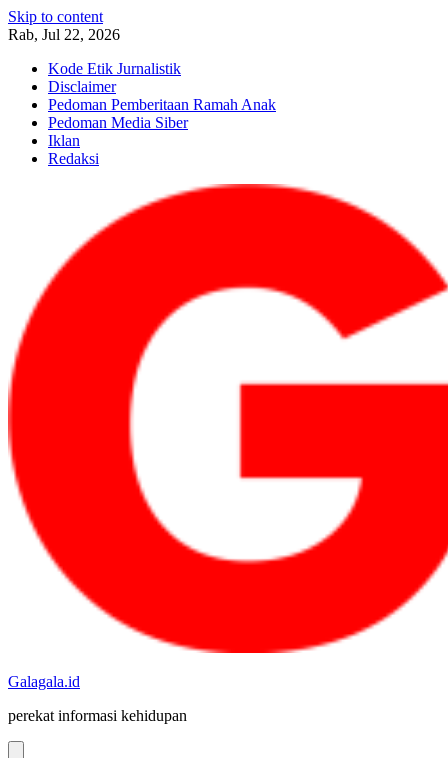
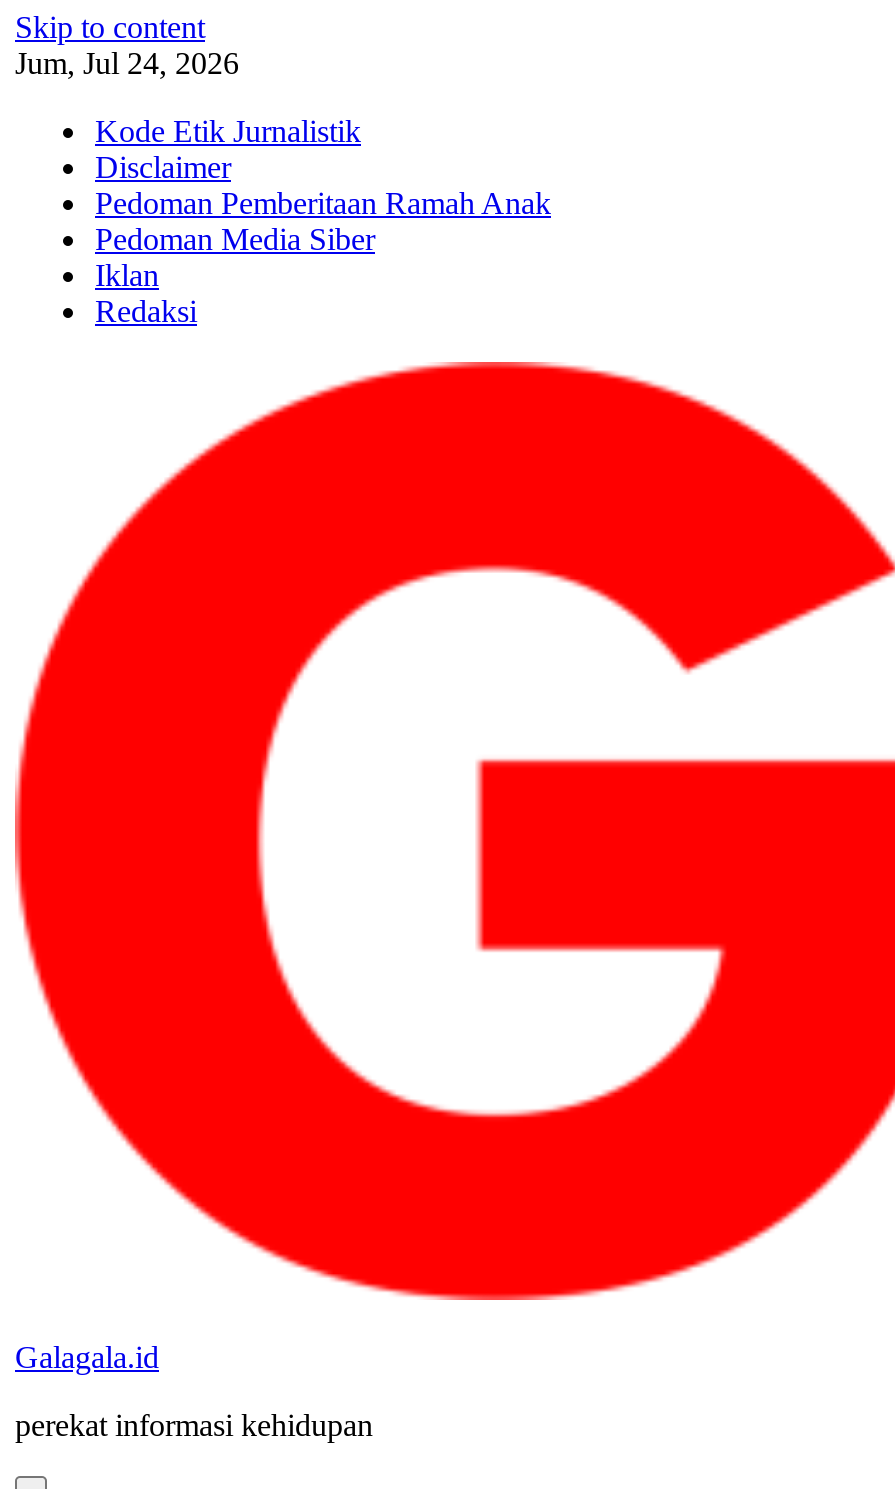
- Rab, Jul 22, 2026
+ Jum, Jul 24, 2026
